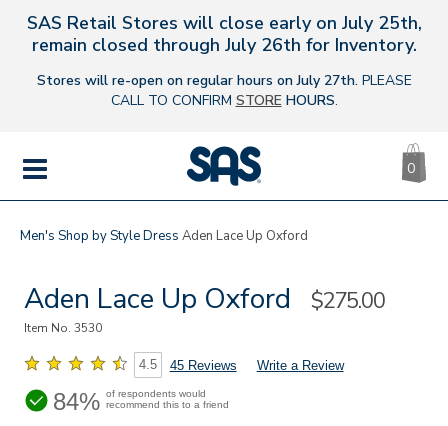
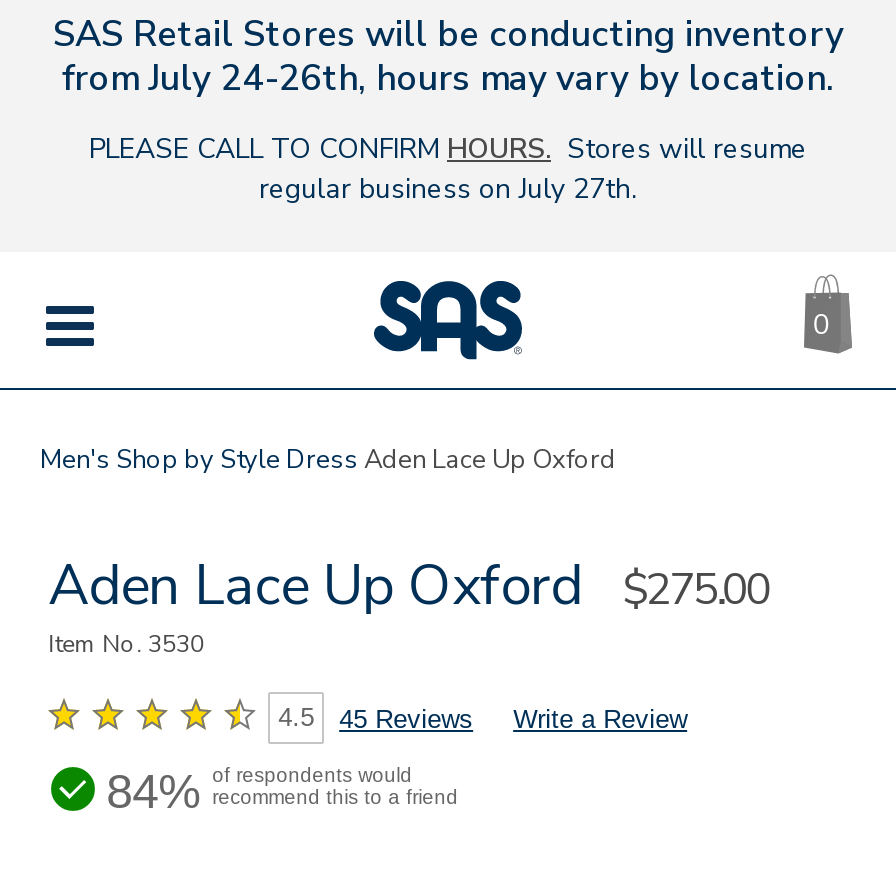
- SAS Retail Stores will close early on July 25th,
- remain closed through July 26th for Inventory.
+ SAS Retail Stores will be conducting inventory
+ from July 24-26th, hours may vary by location.

- Stores will re-open on regular hours on July 27th. PLEASE
- CALL TO CONFIRM STORE HOURS.
+ PLEASE CALL TO CONFIRM HOURS. Stores will resume
+ regular business on July 27th.
